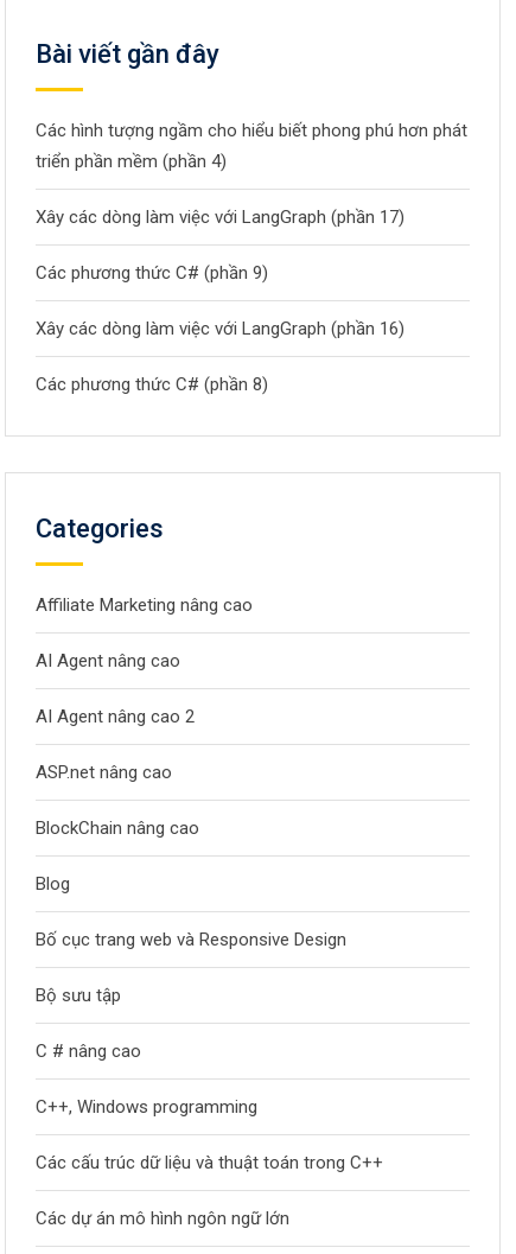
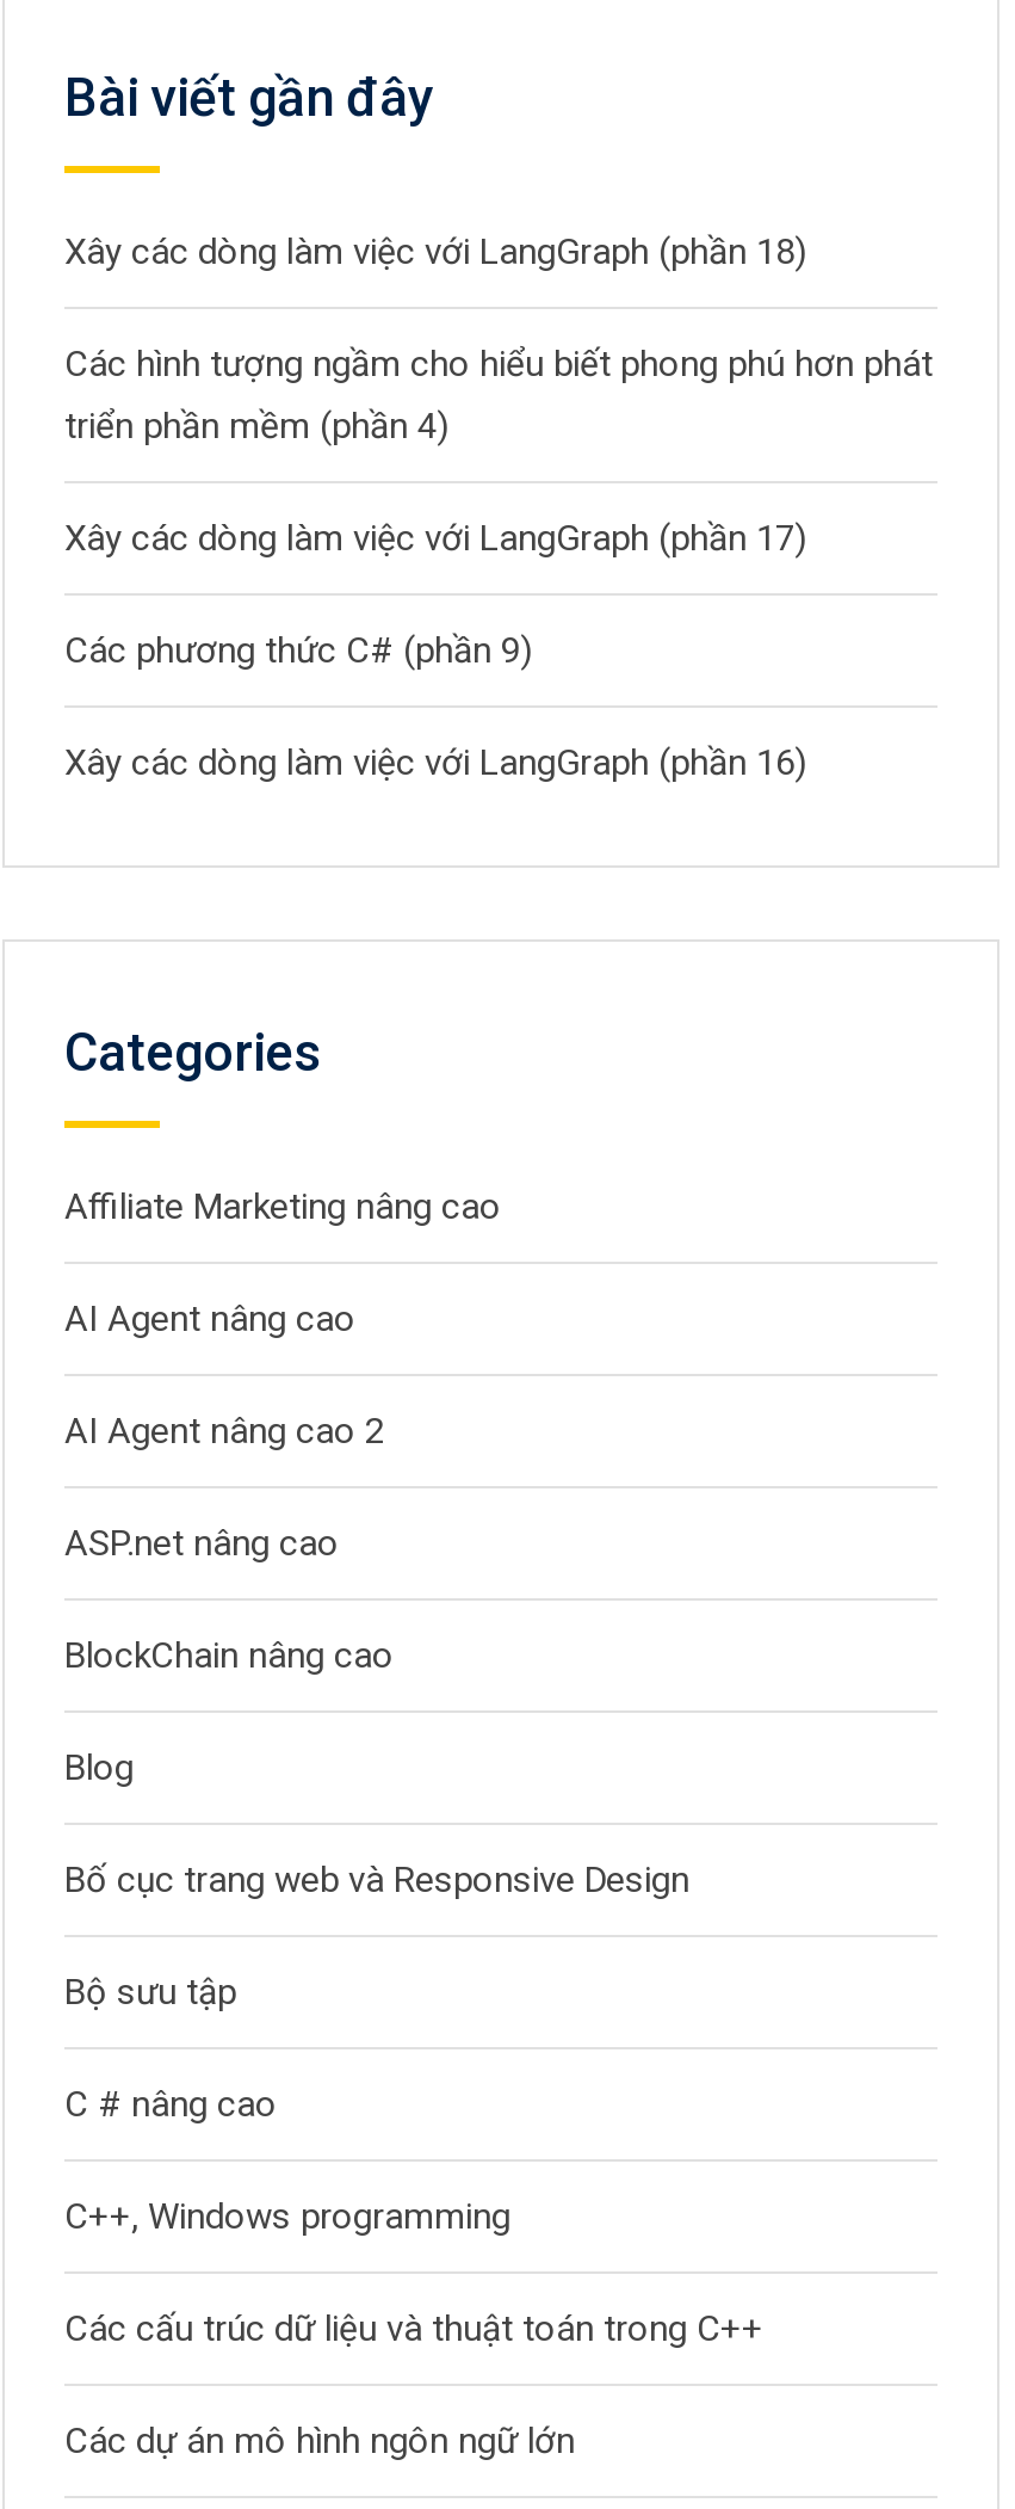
+ Xây các dòng làm việc với LangGraph (phần 18)

moved down: Các hình tượng ngầm cho hiểu biết phong phú hơn phát | triển phần mềm (phần 4) | Xây các dòng làm việc với LangGraph (phần 17) | Các phương thức C# (phần 9) | Xây các dòng làm việc với LangGraph (phần 16)

- Các phương thức C# (phần 8)
